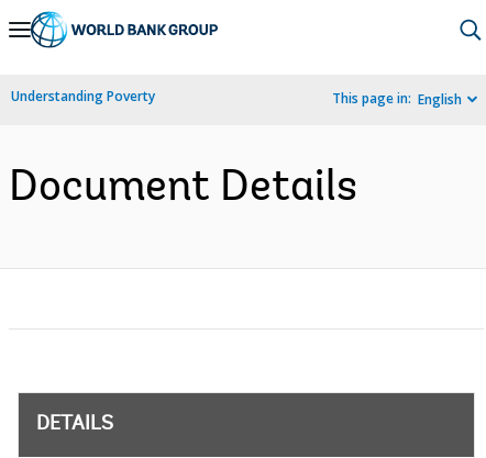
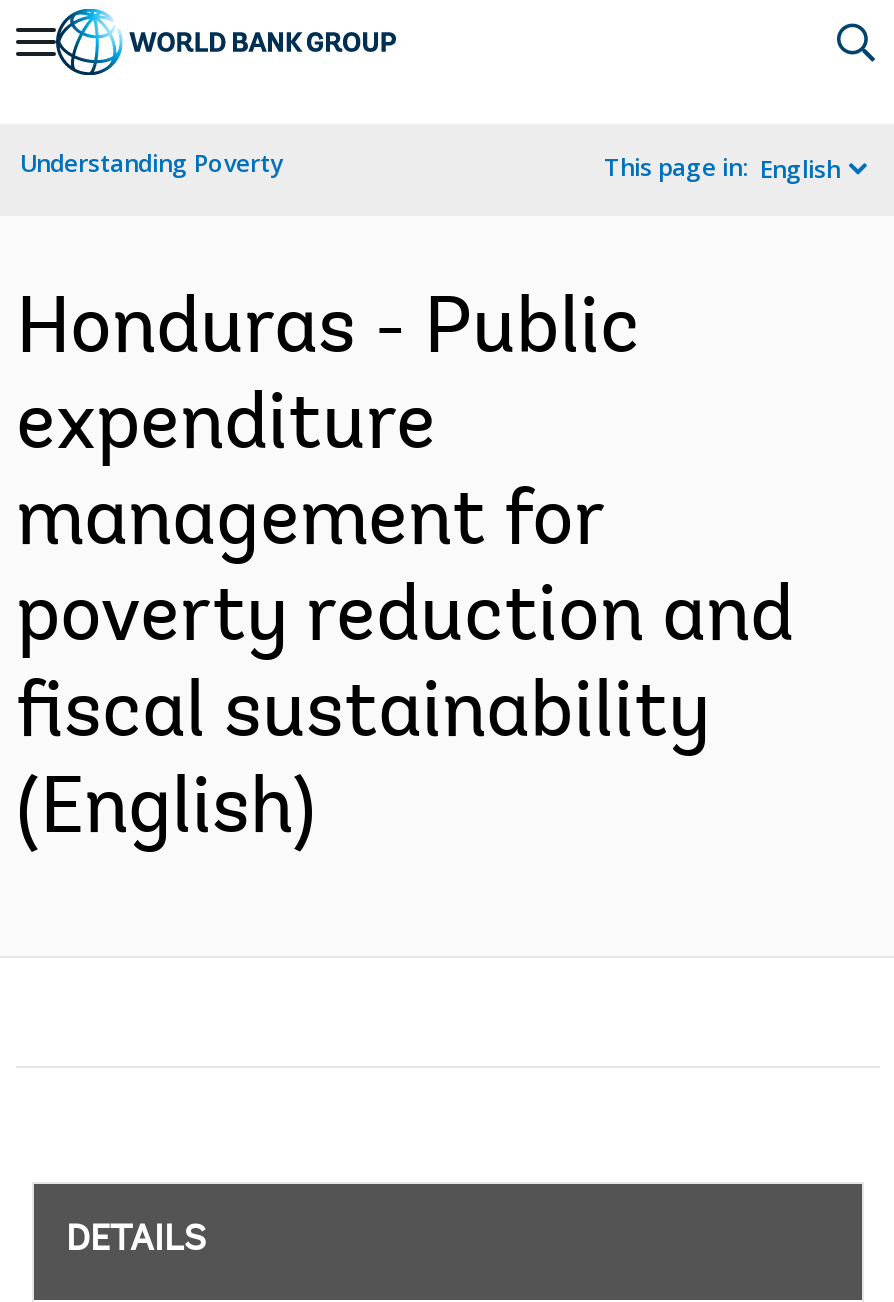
- Document Details
+ Honduras - Public
+ expenditure
+ management for
+ poverty reduction and
+ fiscal sustainability
+ (English)
